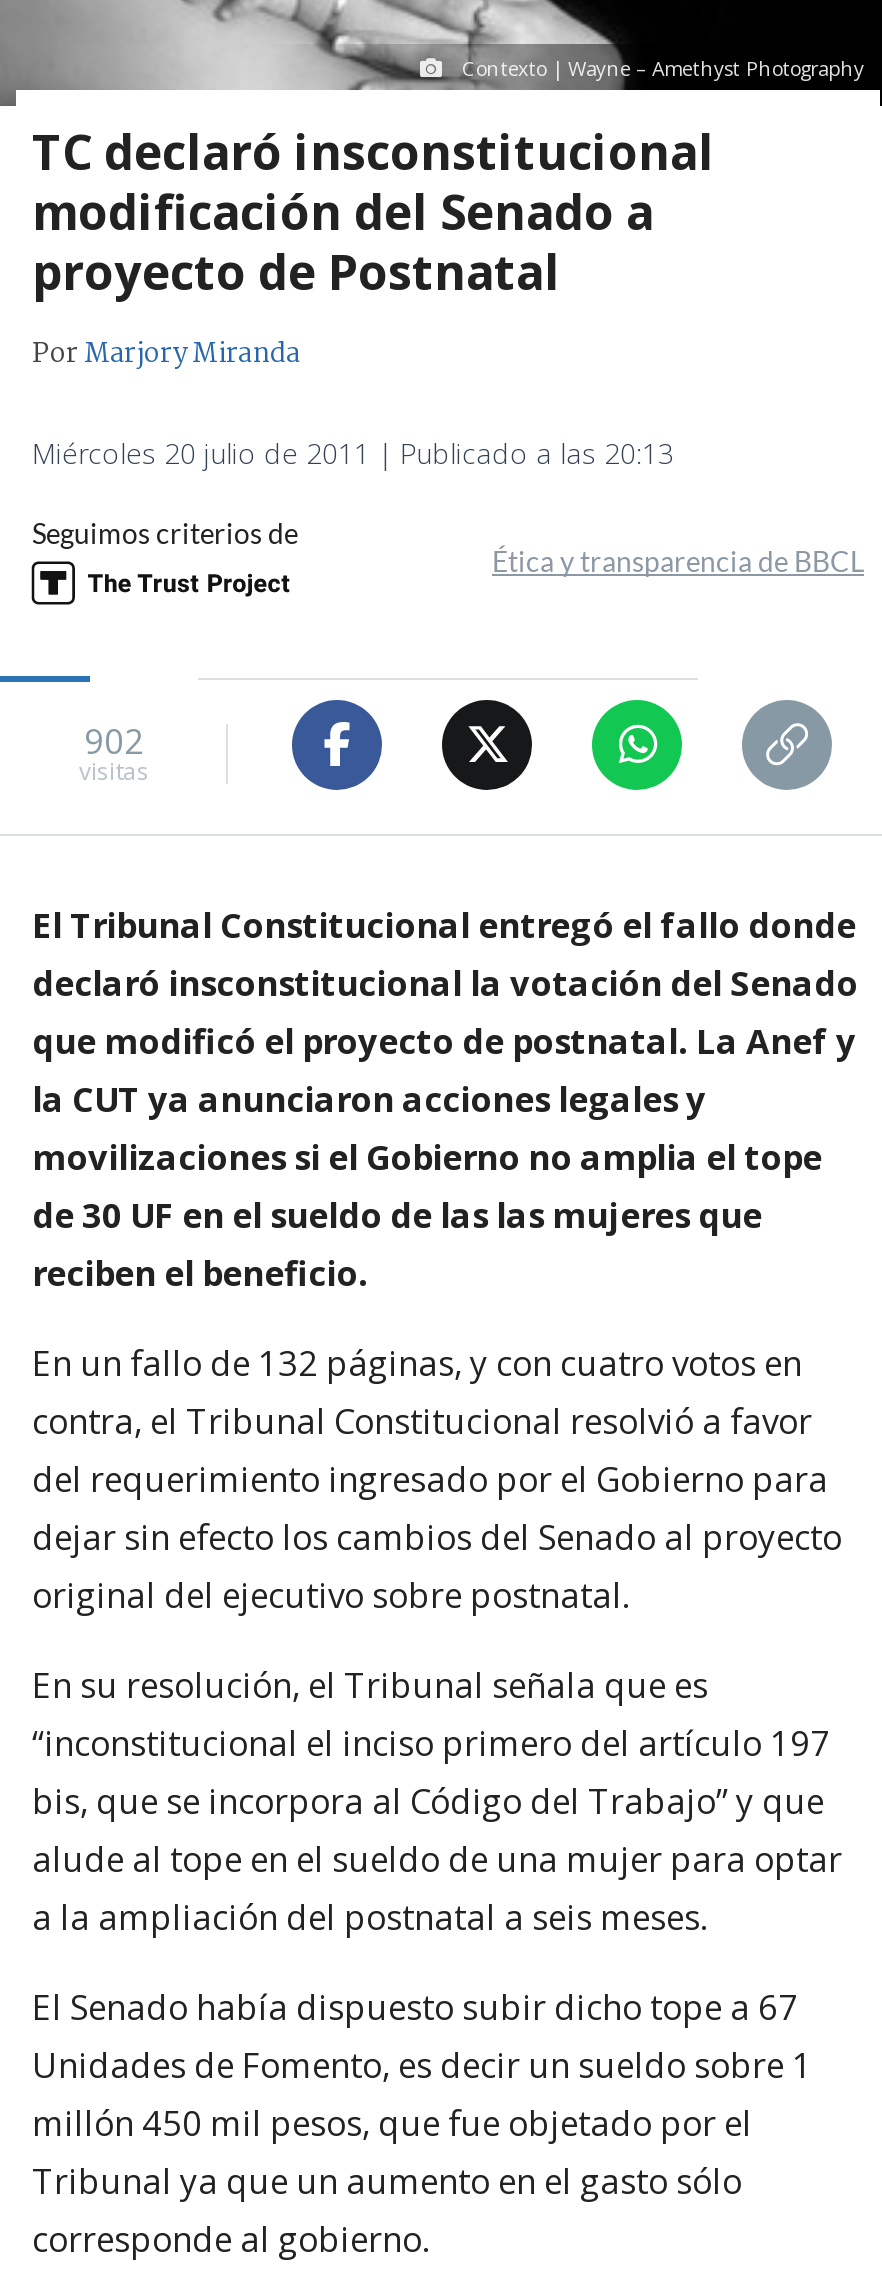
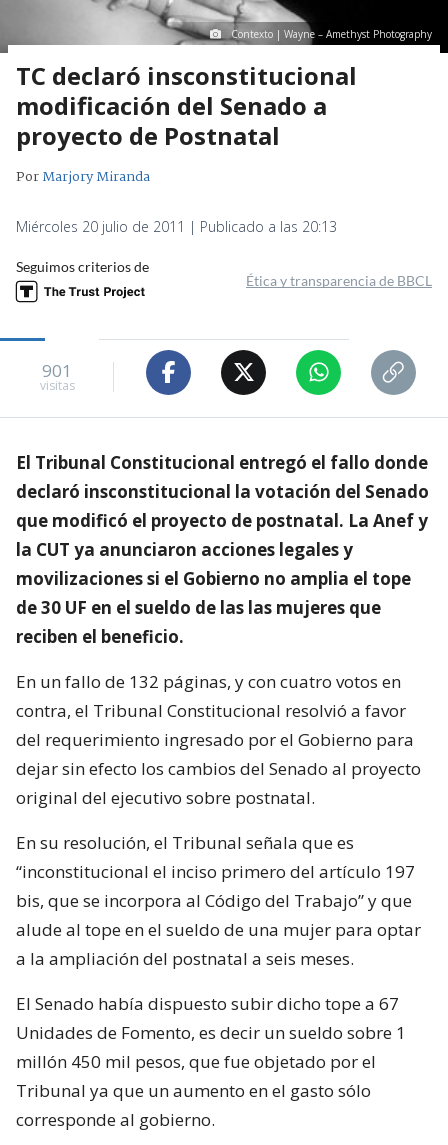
- 902
+ 901
